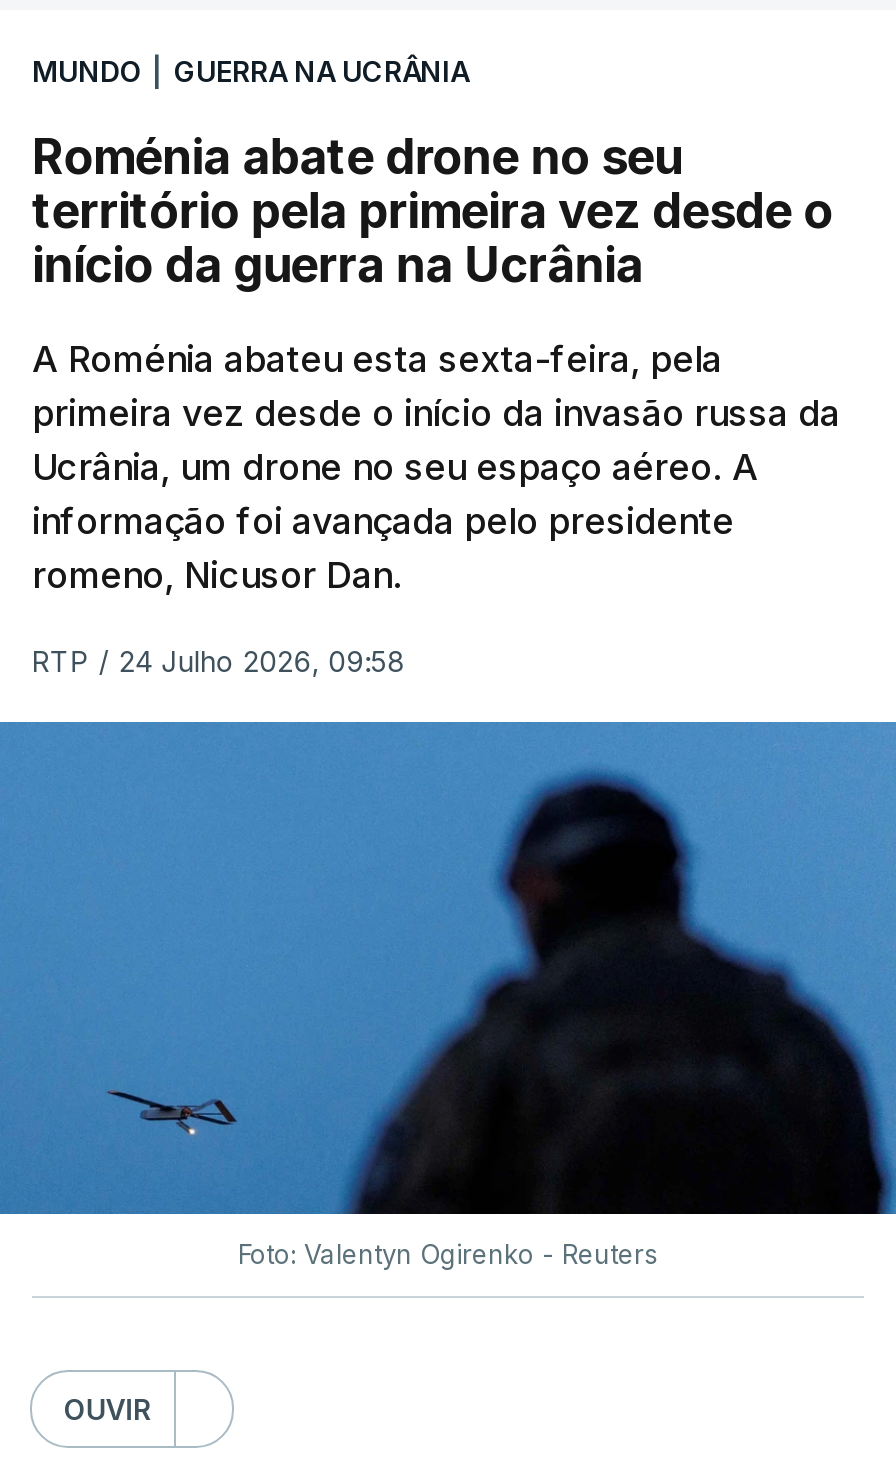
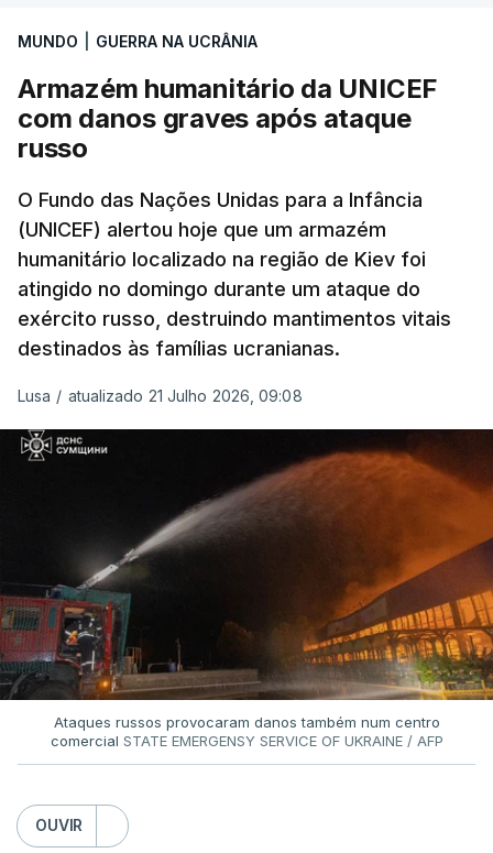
- Roménia abate drone no seu
- território pela primeira vez desde o
- início da guerra na Ucrânia
+ Armazém humanitário da UNICEF
+ com danos graves após ataque
+ russo

- A Roménia abateu esta sexta-feira, pela
- primeira vez desde o início da invasão russa da
- Ucrânia, um drone no seu espaço aéreo. A
- informação foi avançada pelo presidente
- romeno, Nicusor Dan.
+ O Fundo das Nações Unidas para a Infância
+ (UNICEF) alertou hoje que um armazém
+ humanitário localizado na região de Kiev foi
+ atingido no domingo durante um ataque do
+ exército russo, destruindo mantimentos vitais
+ destinados às famílias ucranianas.

- RTP / 24 Julho 2026, 09:58
+ Lusa / atualizado 21 Julho 2026, 09:08

- [image]
- Foto: Valentyn Ogirenko - Reuters
+ [image]
+ Ataques russos provocaram danos também num centro
+ comercial STATE EMERGENSY SERVICE OF UKRAINE / AFP
